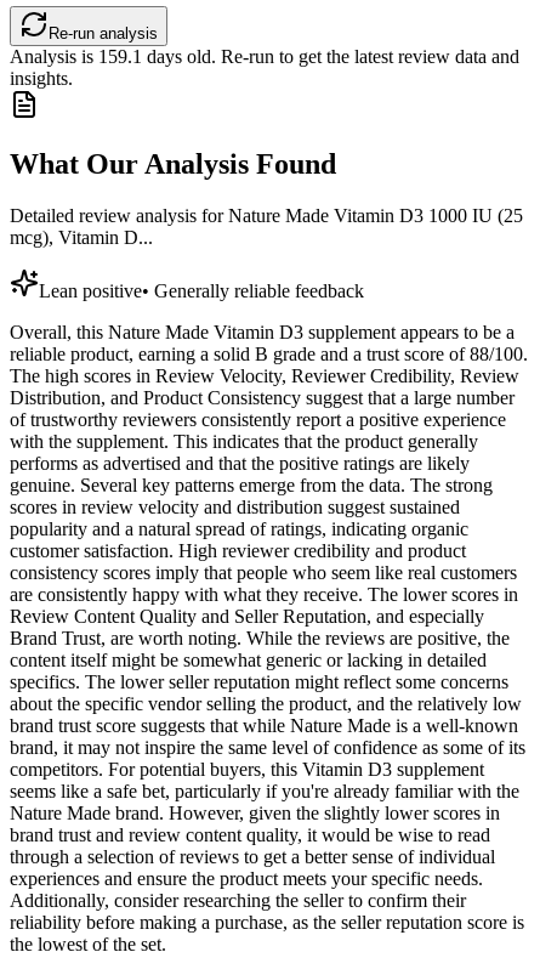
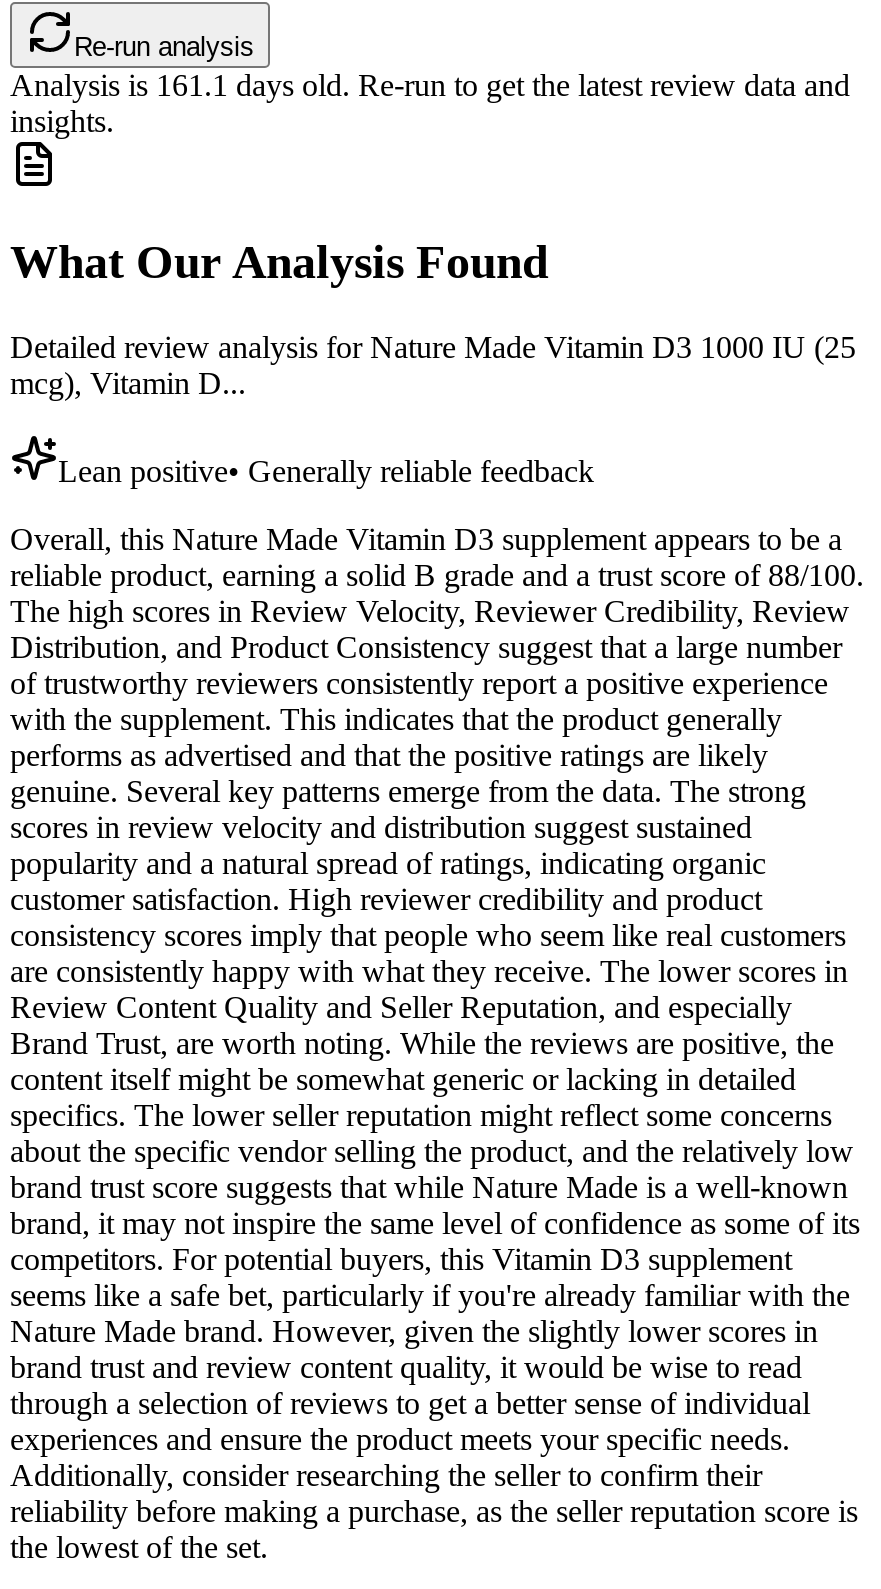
- Analysis is159.1days old. Re-run to get the latest review data and
+ Analysis is161.1days old. Re-run to get the latest review data and
